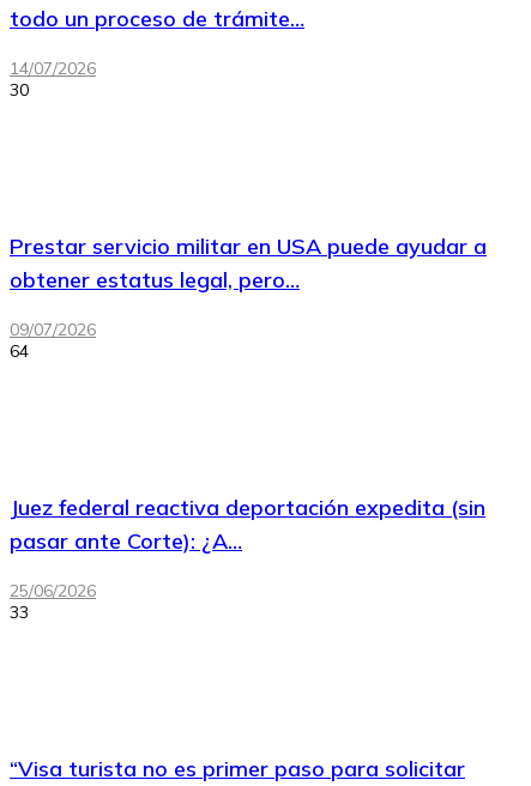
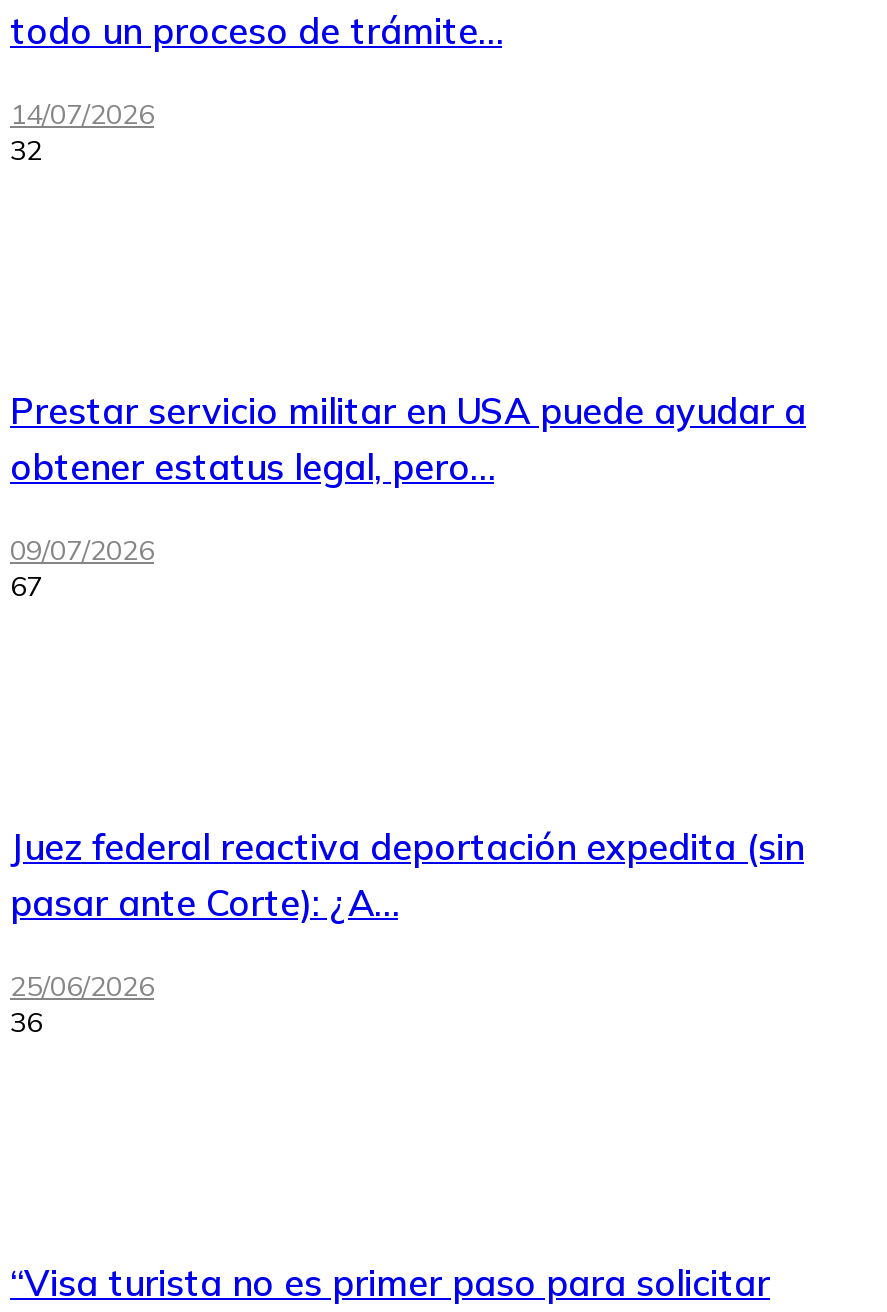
- 30
+ 32

- 64
+ 67

- 33
+ 36
